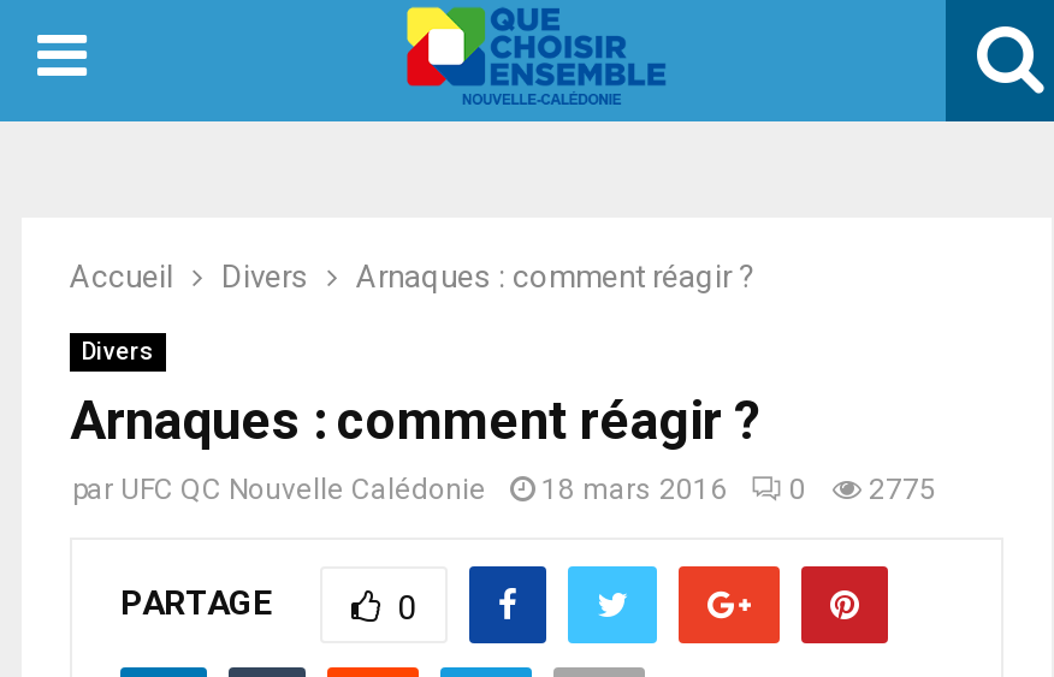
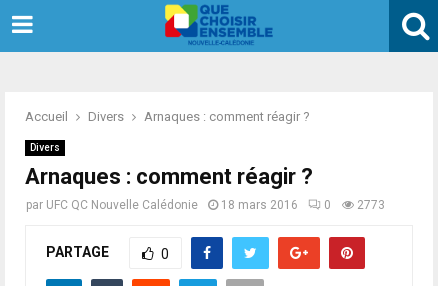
- par UFC QC Nouvelle Calédonie 18 mars 2016 0 2775
+ par UFC QC Nouvelle Calédonie 18 mars 2016 0 2773
